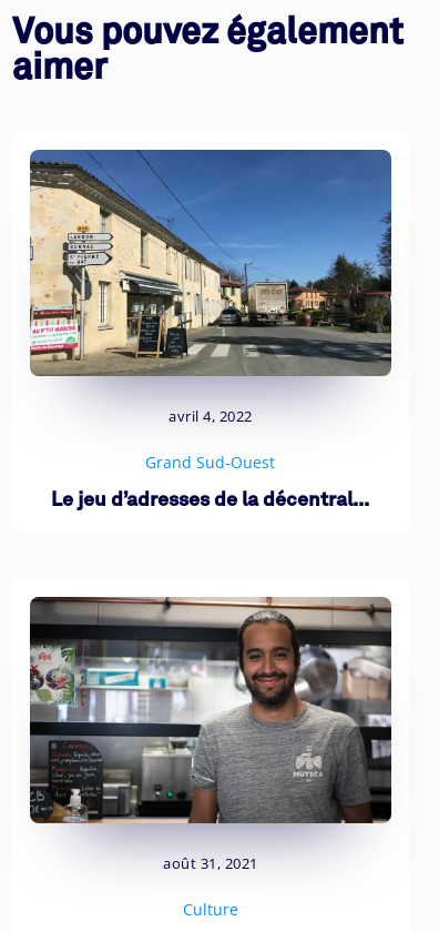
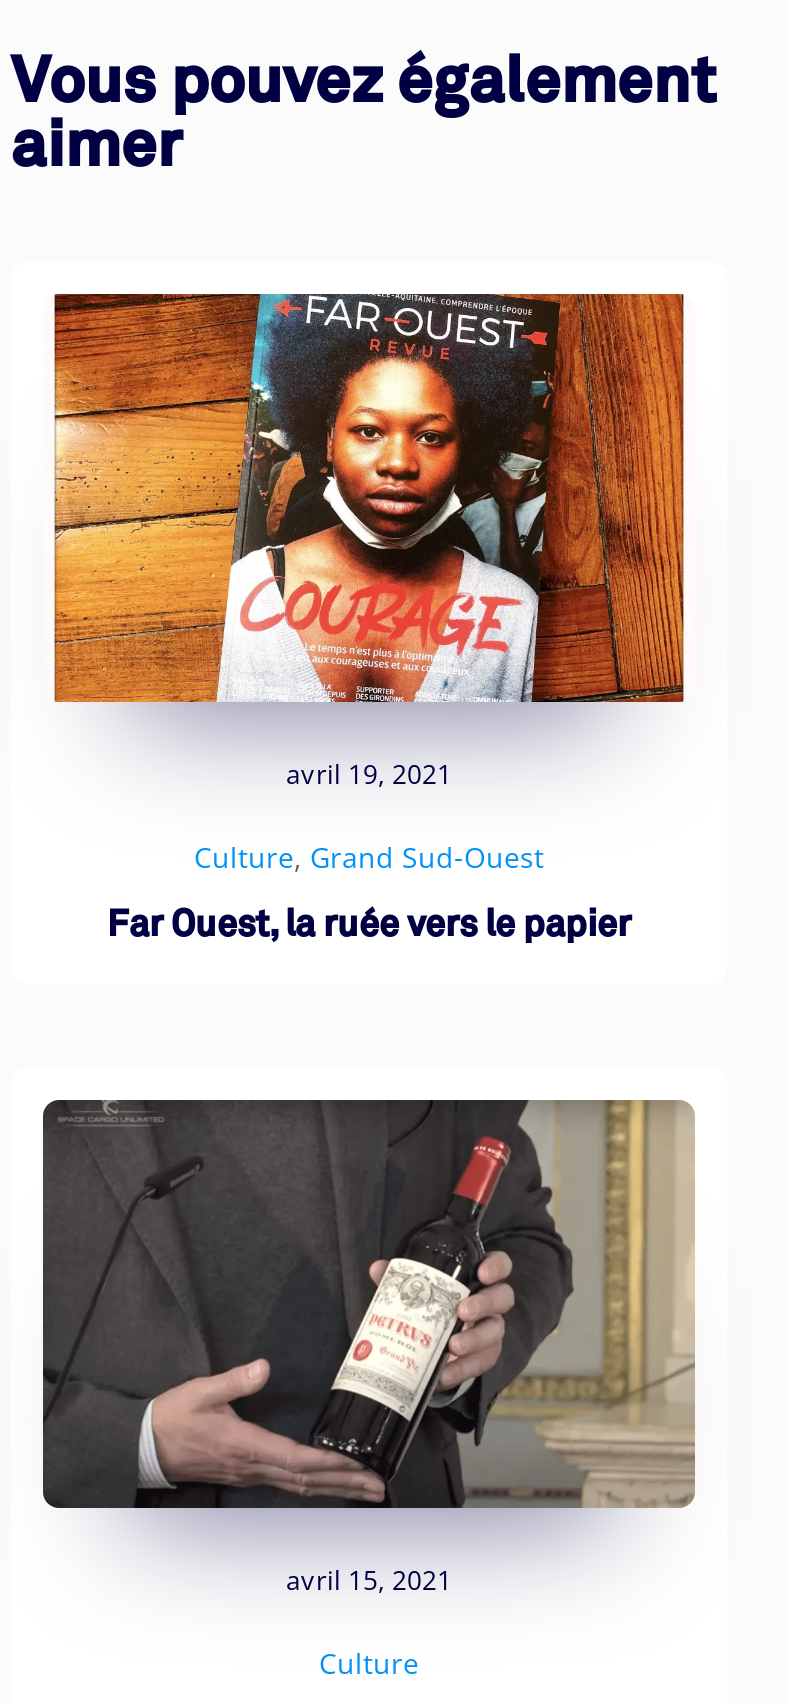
- [image]
- avril 4, 2022
+ [image]
+ avril 19, 2021

- Grand Sud-Ouest
+ Culture, Grand Sud-Ouest

- Le jeu d’adresses de la décentral...
+ Far Ouest, la ruée vers le papier

- [image]
- août 31, 2021
+ [image]
+ avril 15, 2021
